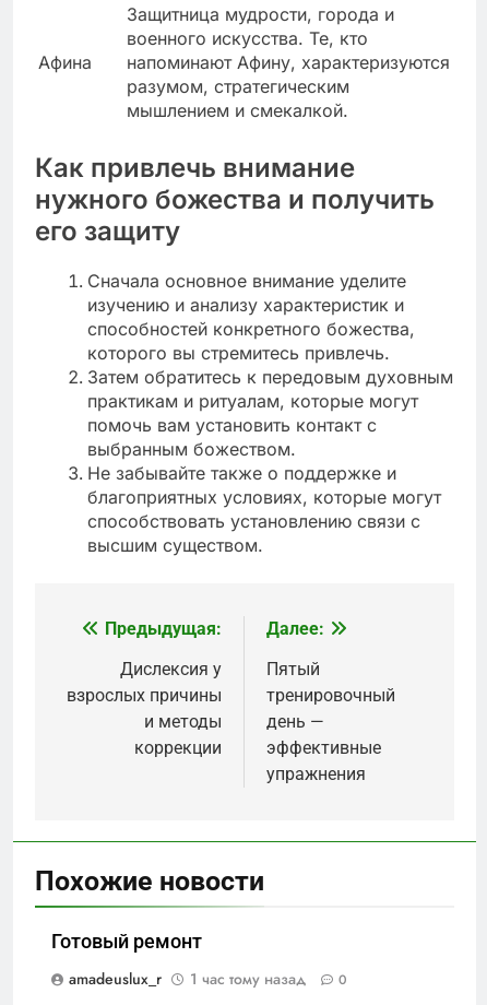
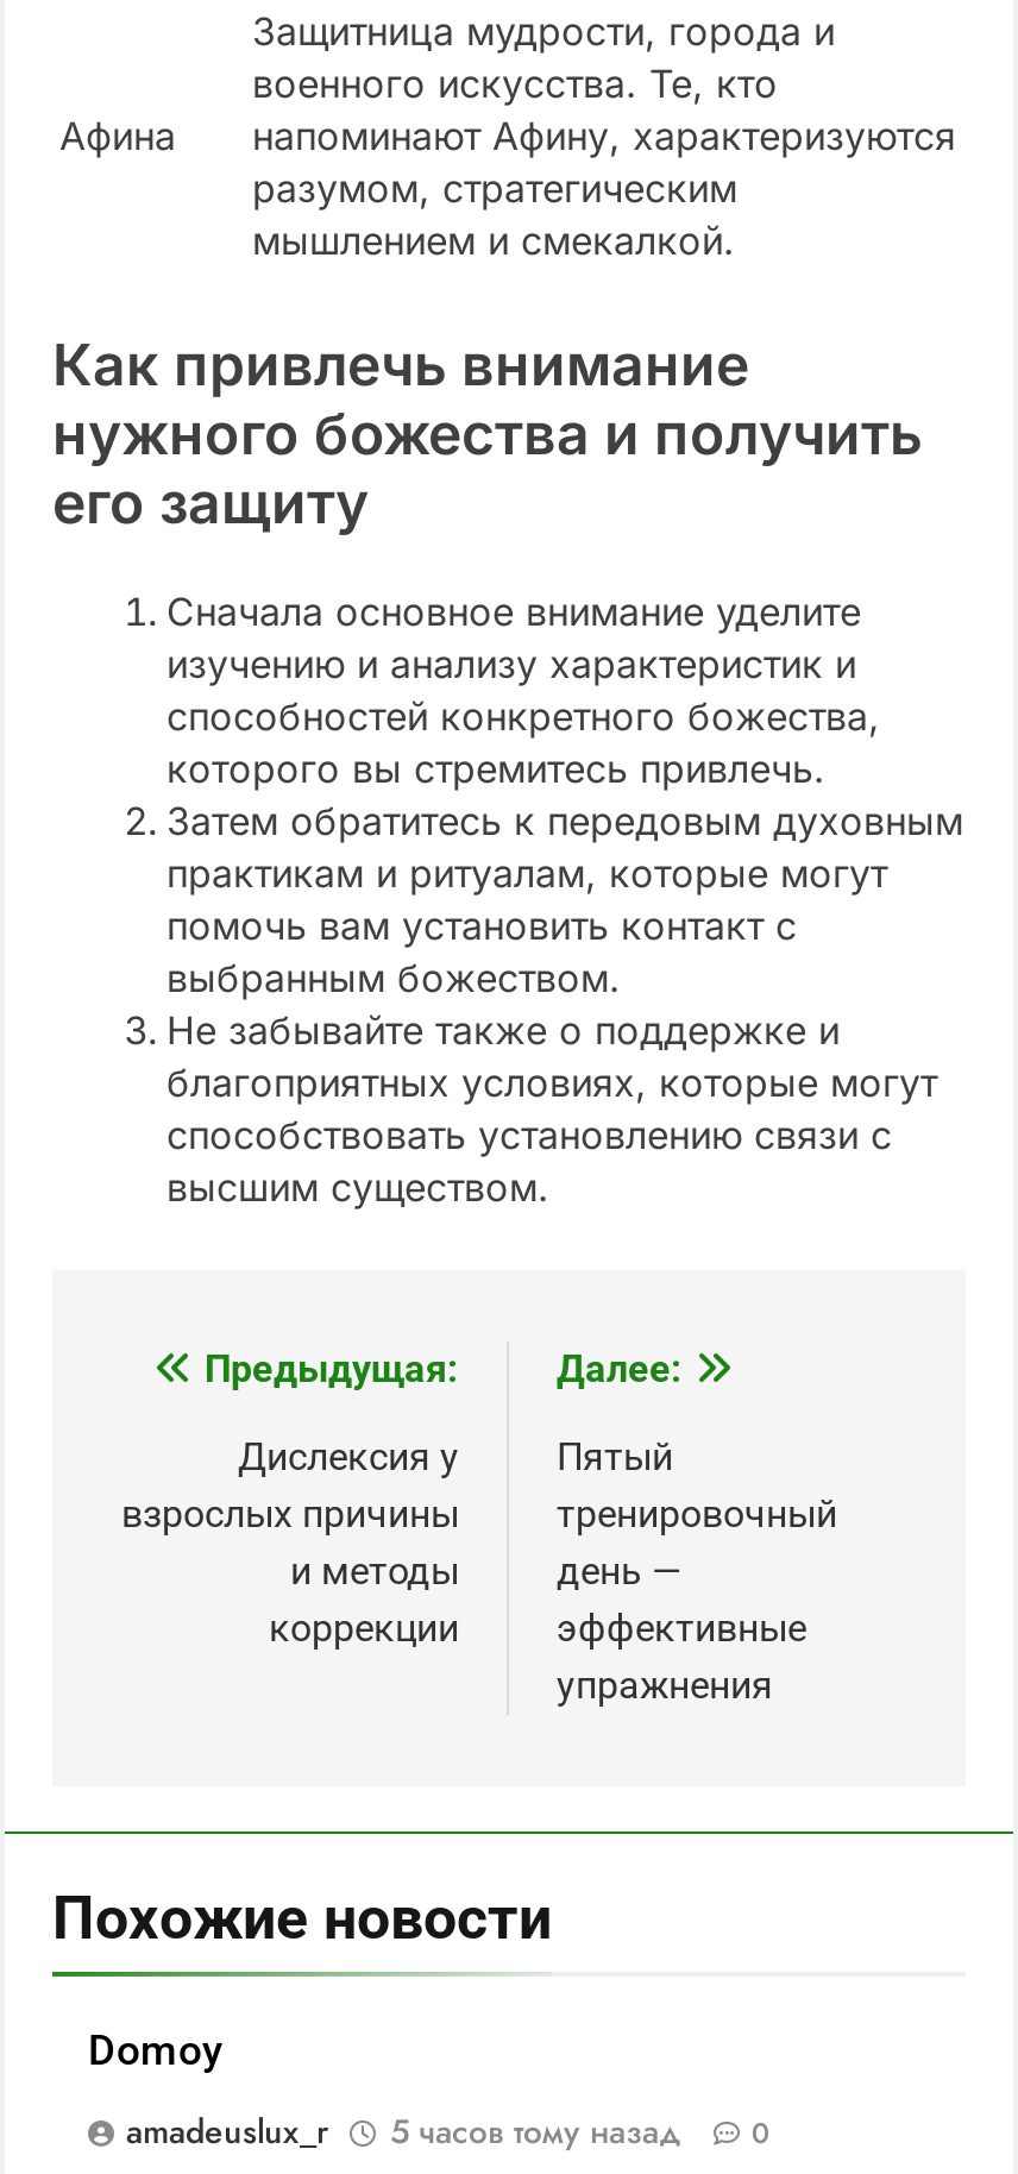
- Готовый ремонт
+ Domoy

- 1 час тому назад
+ 5 часов тому назад
